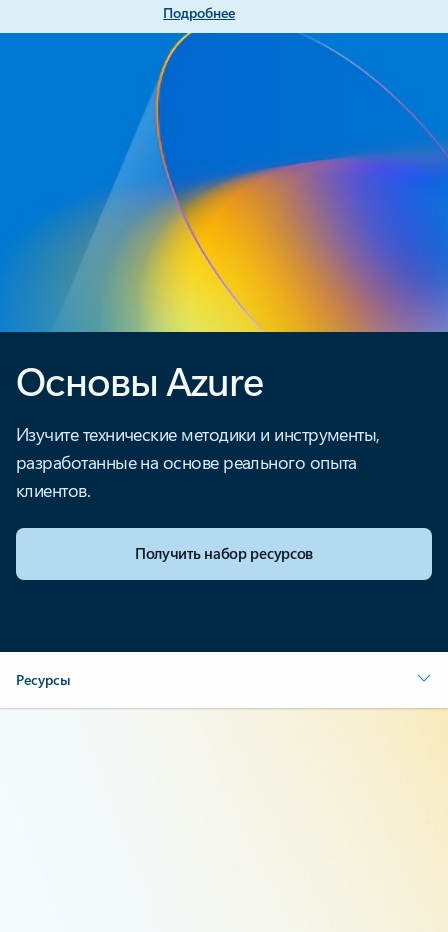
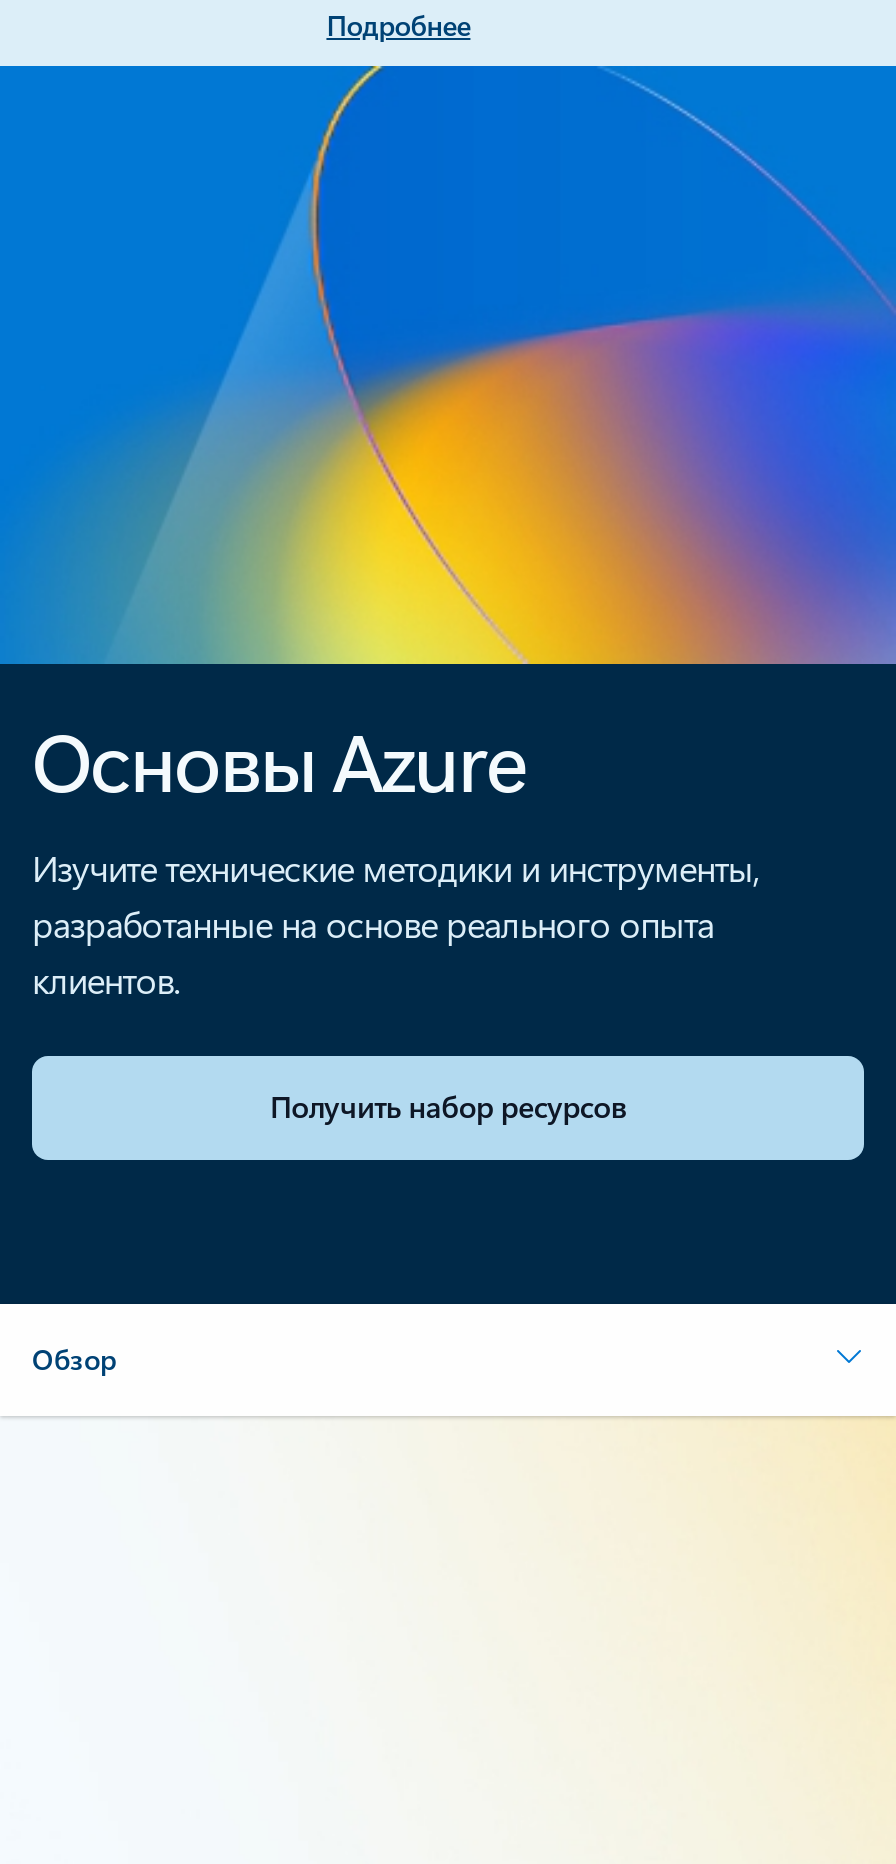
- Ресурсы
+ Обзор
